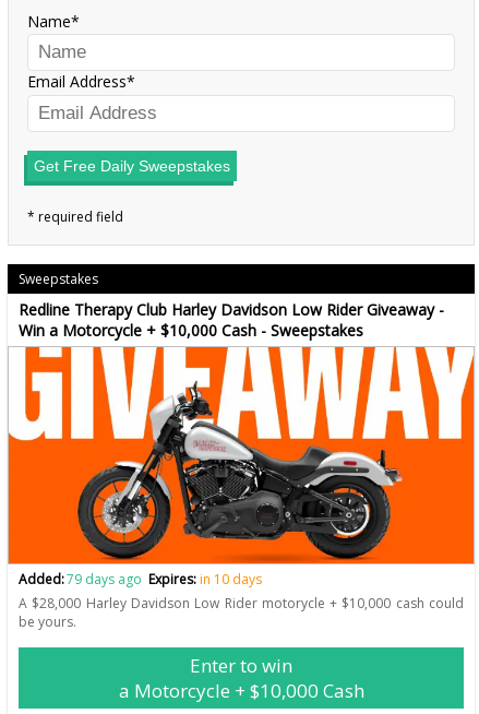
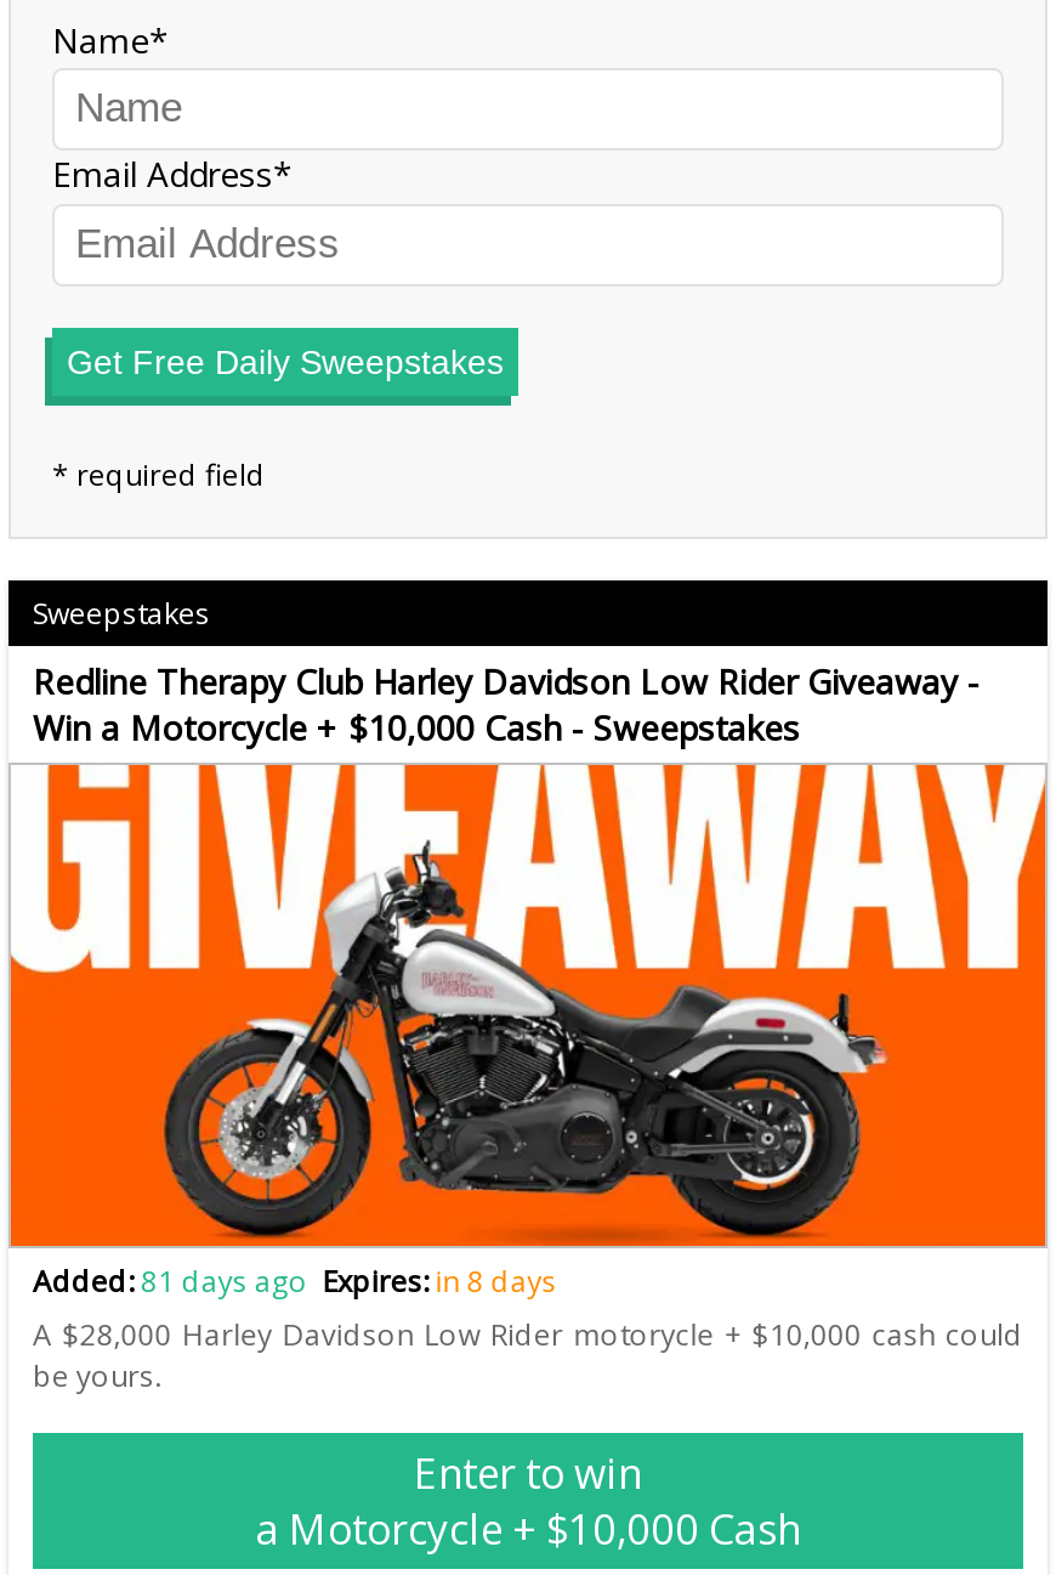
- Added: 79 days ago Expires: in 10 days
+ Added: 81 days ago Expires: in 8 days
